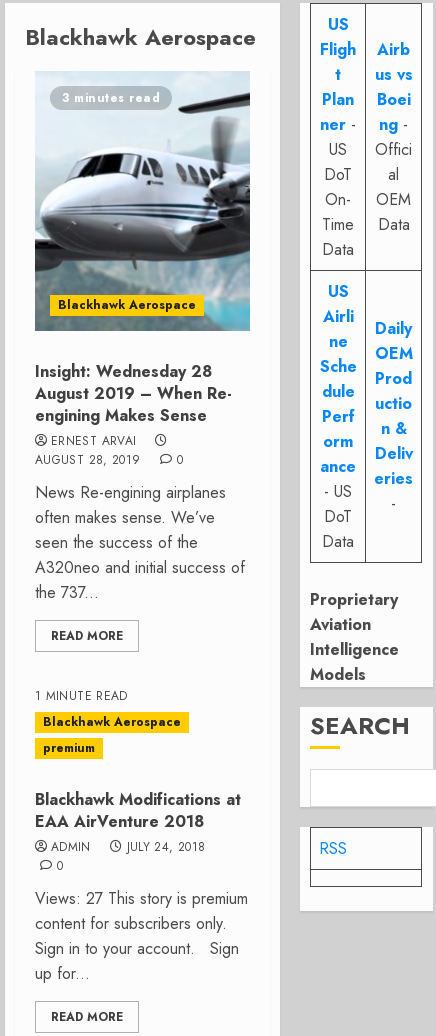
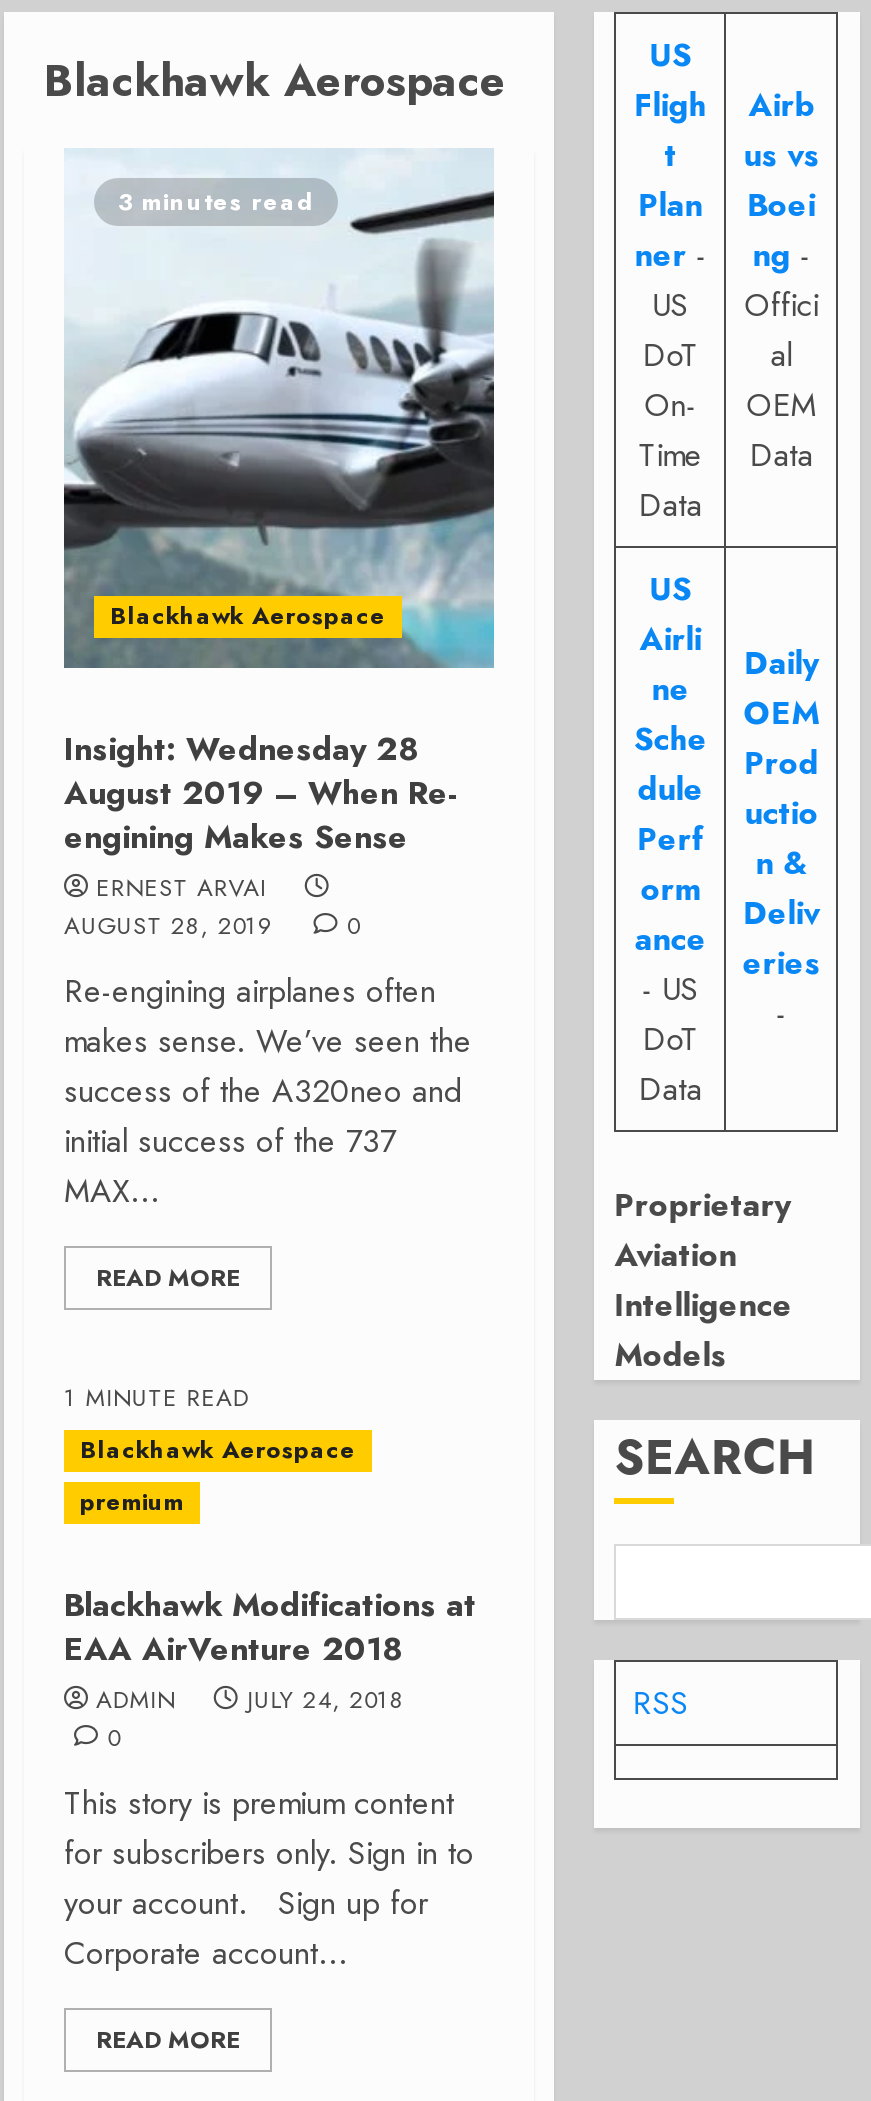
- News Re-engining airplanes
- often makes sense. We’ve
- seen the success of the
- A320neo and initial success of
- the 737...
+ Re-engining airplanes often
+ makes sense. We’ve seen the
+ success of the A320neo and
+ initial success of the 737
+ MAX...

- Views: 27 This story is premium
- content for subscribers only.
- Sign in to your account. Sign
- up for...
+ This story is premium content
+ for subscribers only. Sign in to
+ your account. Sign up for
+ Corporate account...
